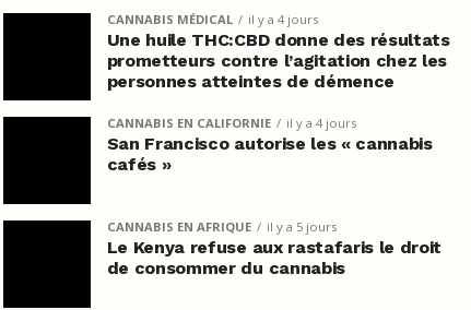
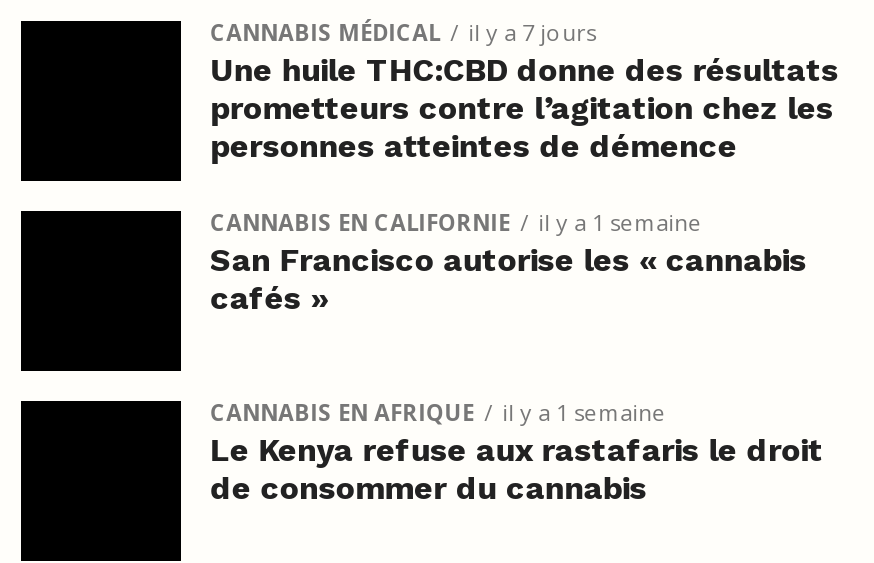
- CANNABIS MÉDICAL il y a 4 jours
+ CANNABIS MÉDICAL il y a 7 jours

- CANNABIS EN CALIFORNIE il y a 4 jours
+ CANNABIS EN CALIFORNIE il y a 1 semaine

- CANNABIS EN AFRIQUE il y a 5 jours
+ CANNABIS EN AFRIQUE il y a 1 semaine
